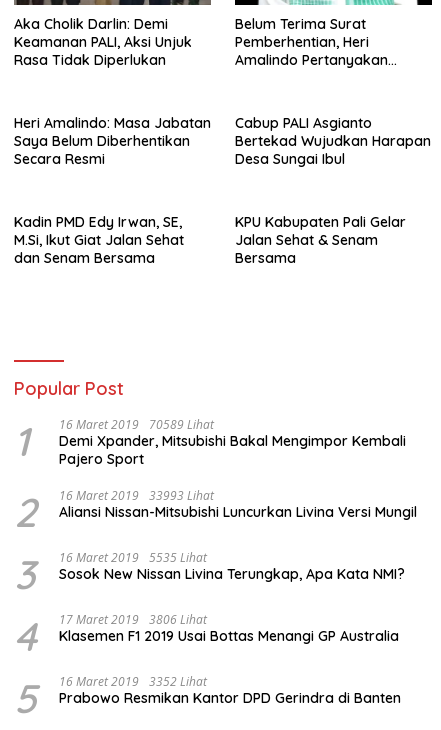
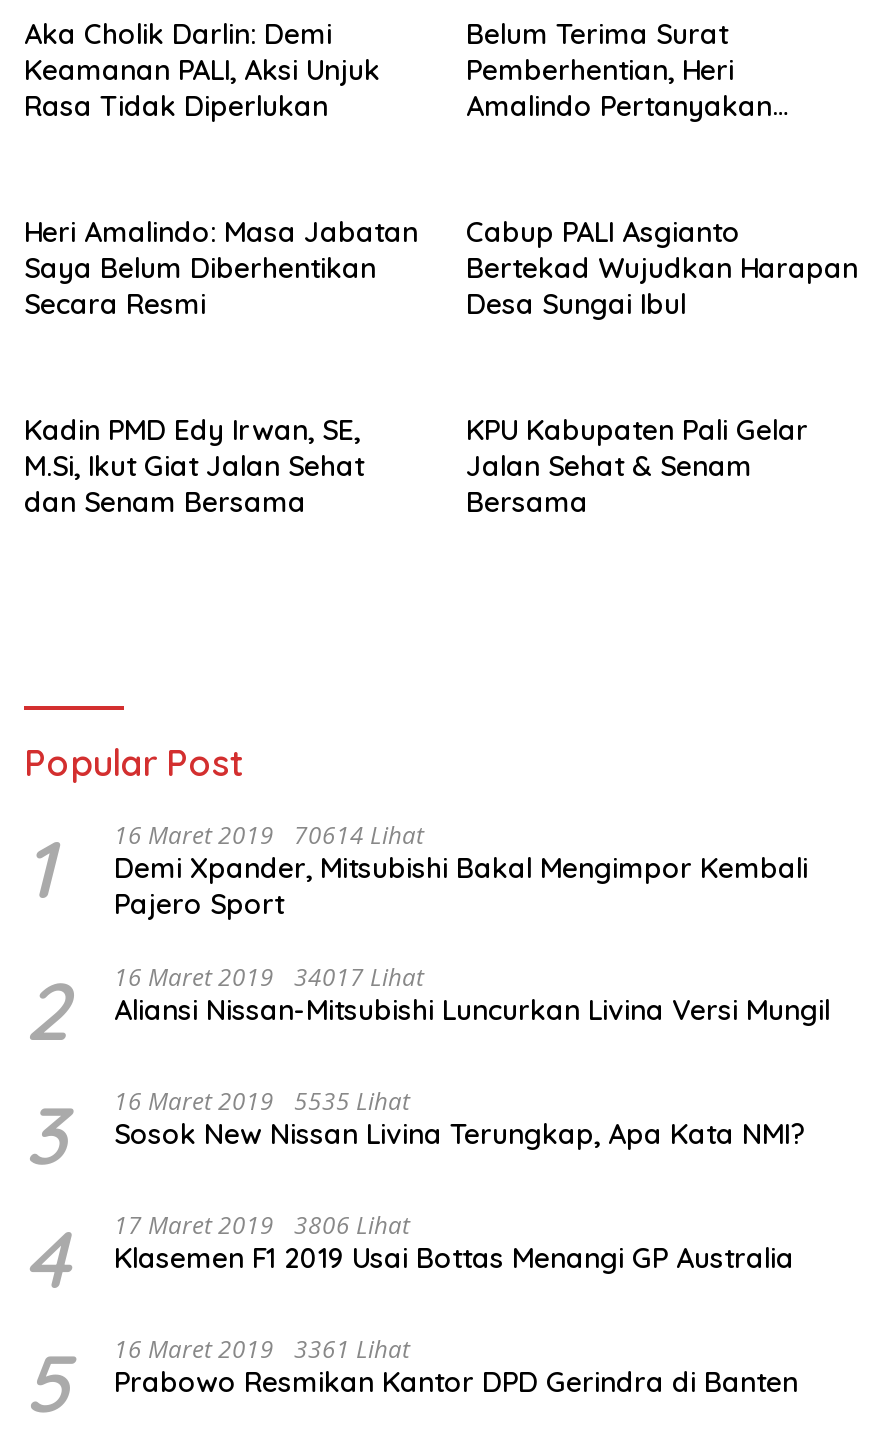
- 1 16 Maret 2019 70589 Lihat Demi Xpander, Mitsubishi Bakal Mengimpor Kembali Pajero Sport
+ 1 16 Maret 2019 70614 Lihat Demi Xpander, Mitsubishi Bakal Mengimpor Kembali Pajero Sport

- 2 16 Maret 2019 33993 Lihat Aliansi Nissan-Mitsubishi Luncurkan Livina Versi Mungil
+ 2 16 Maret 2019 34017 Lihat Aliansi Nissan-Mitsubishi Luncurkan Livina Versi Mungil

- 5 16 Maret 2019 3352 Lihat Prabowo Resmikan Kantor DPD Gerindra di Banten
+ 5 16 Maret 2019 3361 Lihat Prabowo Resmikan Kantor DPD Gerindra di Banten
